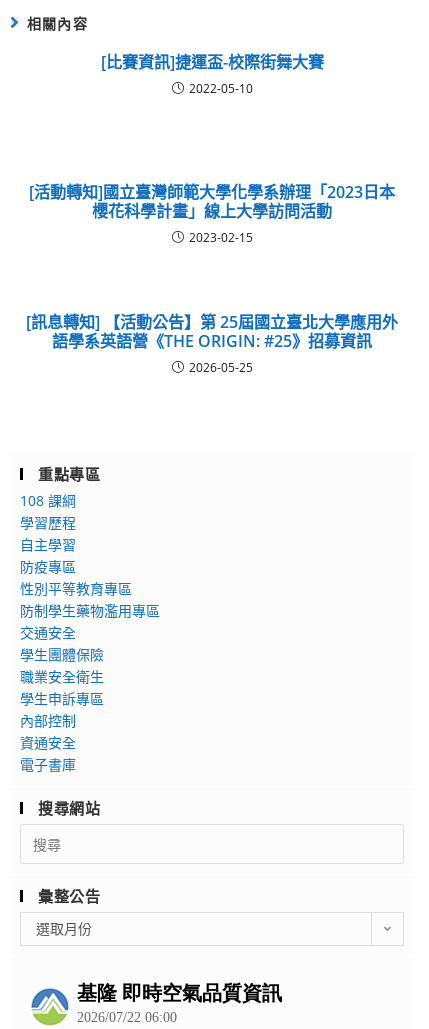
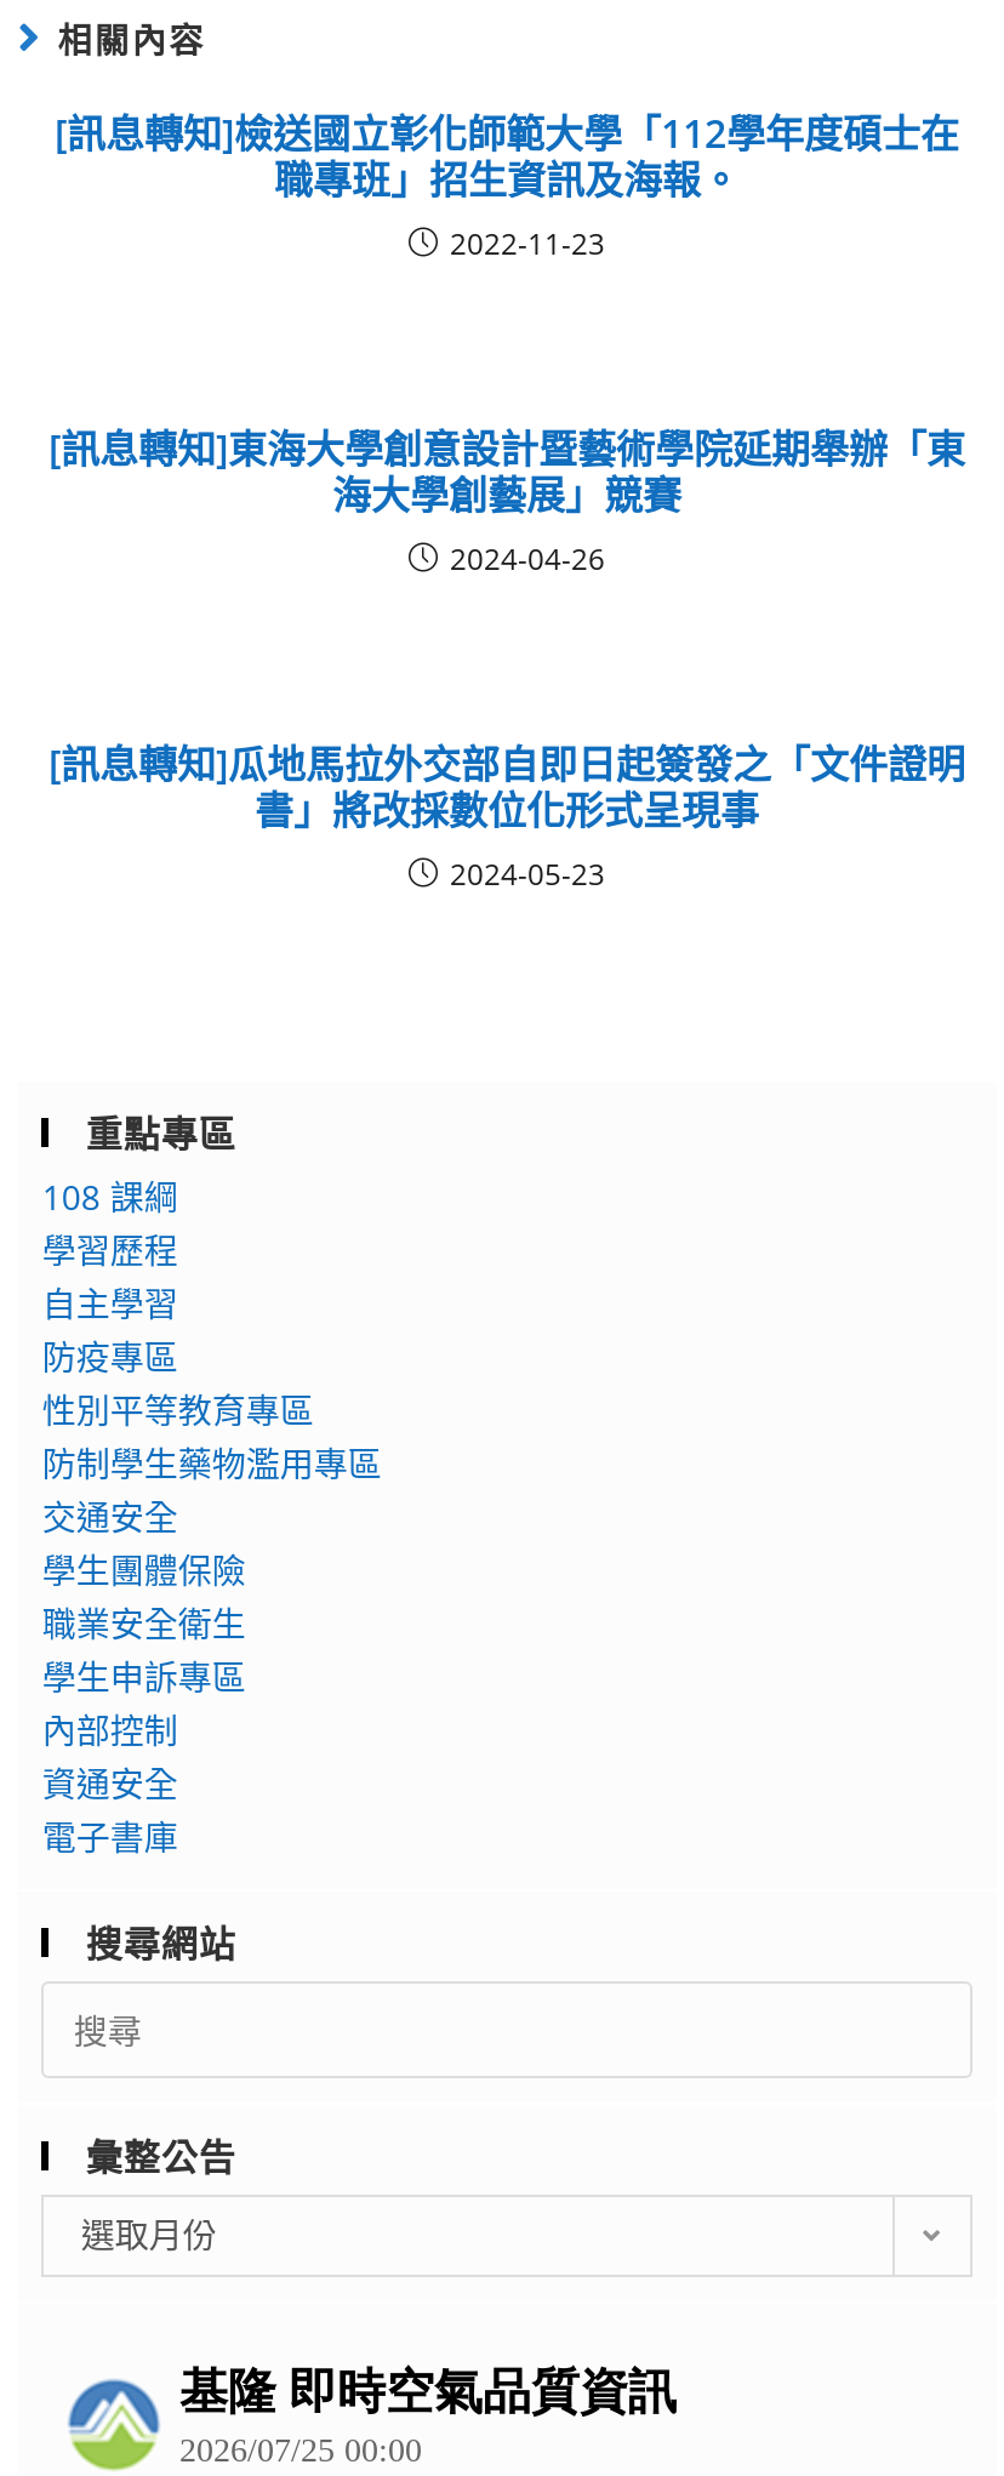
- [比賽資訊]捷運盃-校際街舞大賽
- 2022-05-10
+ [訊息轉知]檢送國立彰化師範大學「112學年度碩士在
+ 職專班」招生資訊及海報。
+ 2022-11-23

- [活動轉知]國立臺灣師範大學化學系辦理「2023日本
- 櫻花科學計畫」線上大學訪問活動
- 2023-02-15
+ [訊息轉知]東海大學創意設計暨藝術學院延期舉辦「東
+ 海大學創藝展」競賽
+ 2024-04-26

- [訊息轉知] 【活動公告】第 25屆國立臺北大學應用外
- 語學系英語營《THE ORIGIN: #25》招募資訊
- 2026-05-25
+ [訊息轉知]瓜地馬拉外交部自即日起簽發之「文件證明
+ 書」將改採數位化形式呈現事
+ 2024-05-23
